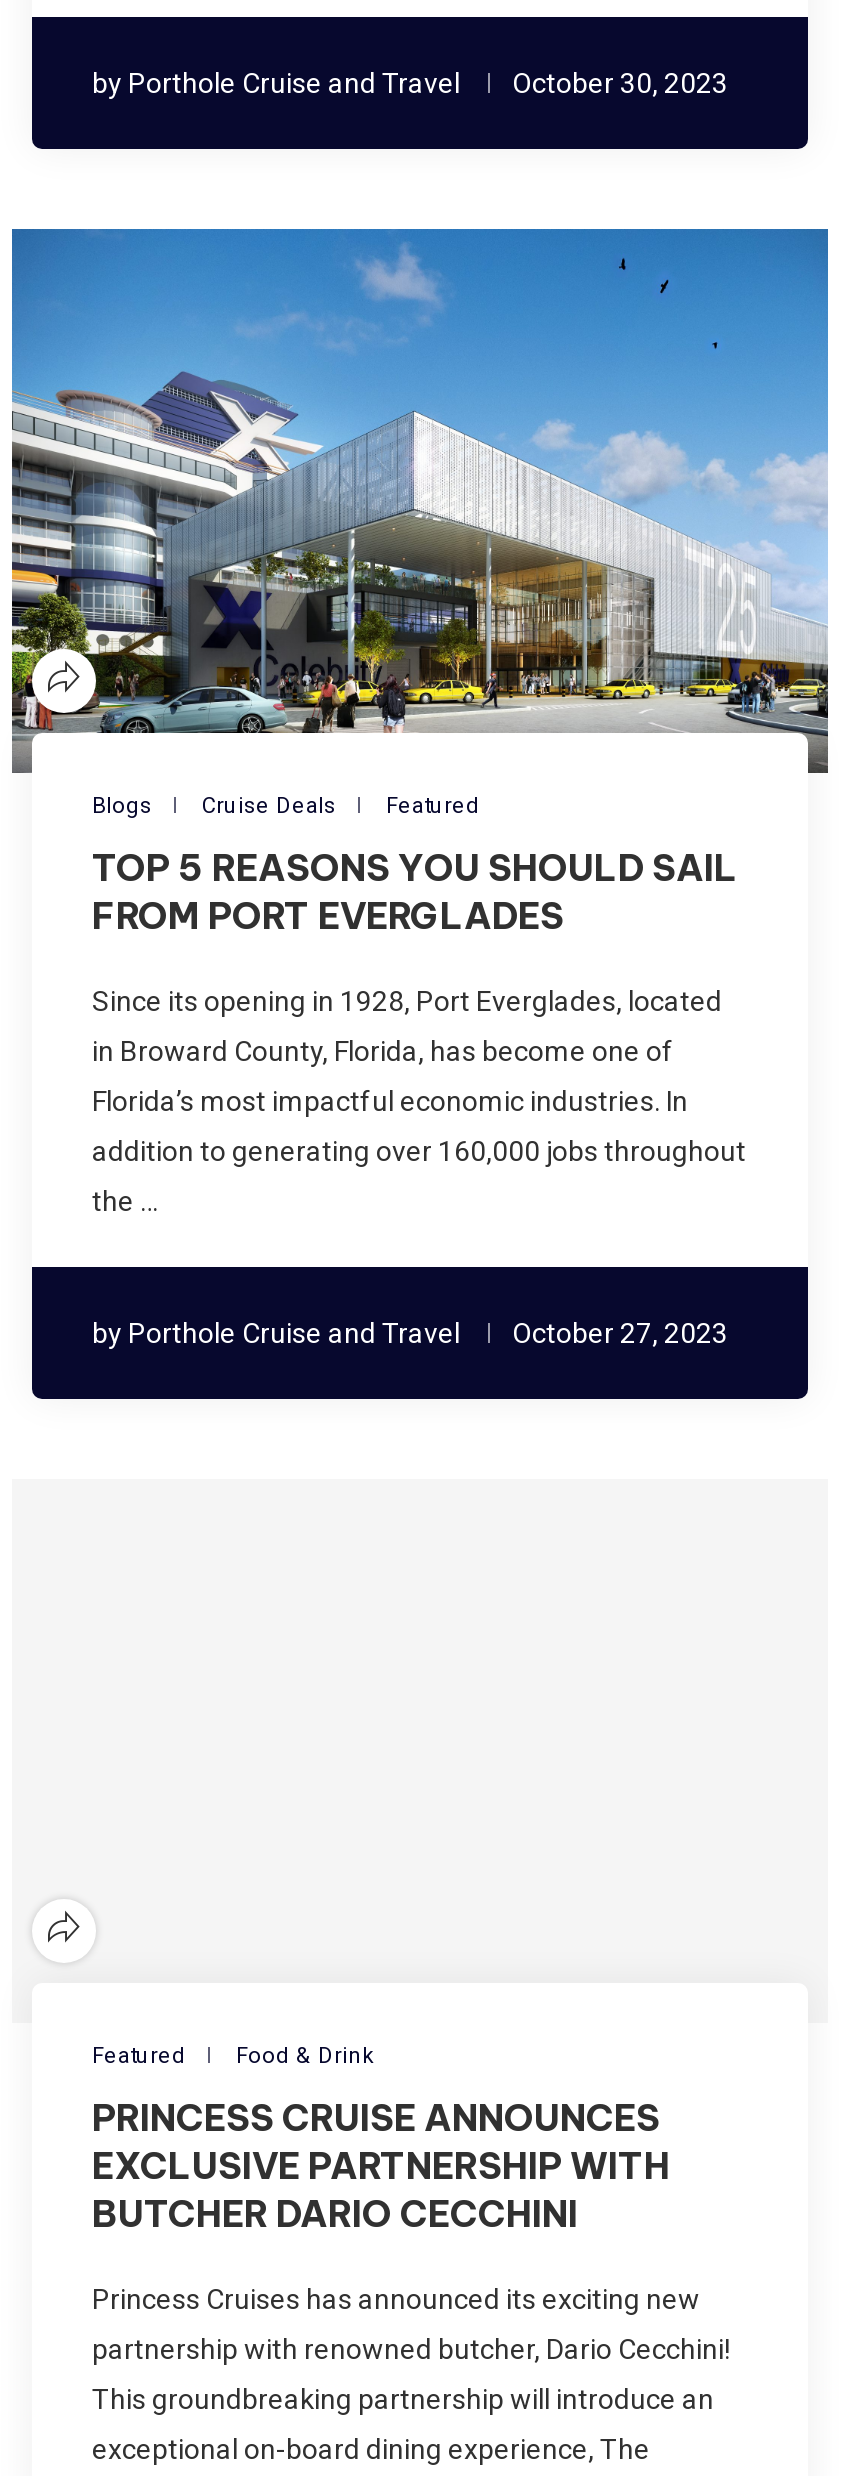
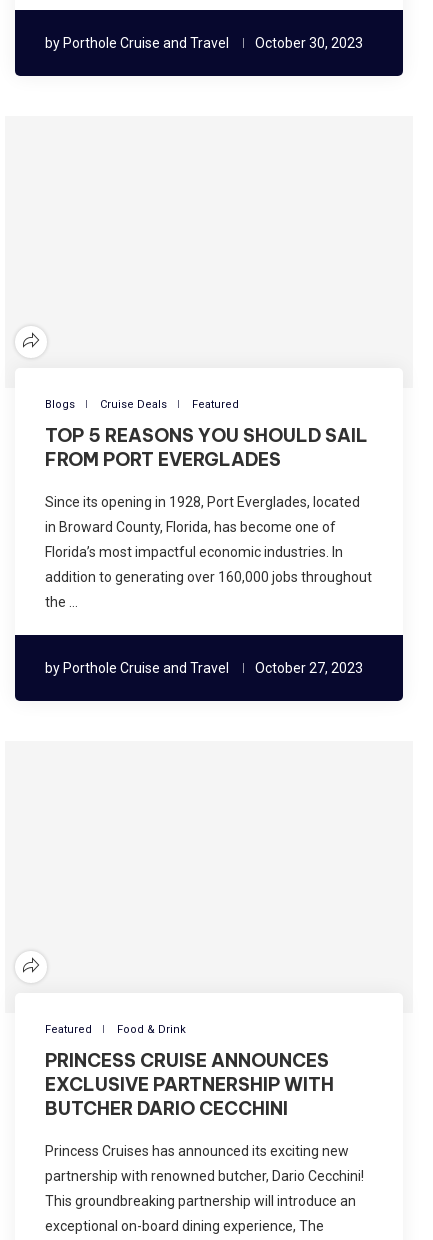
- [image]
